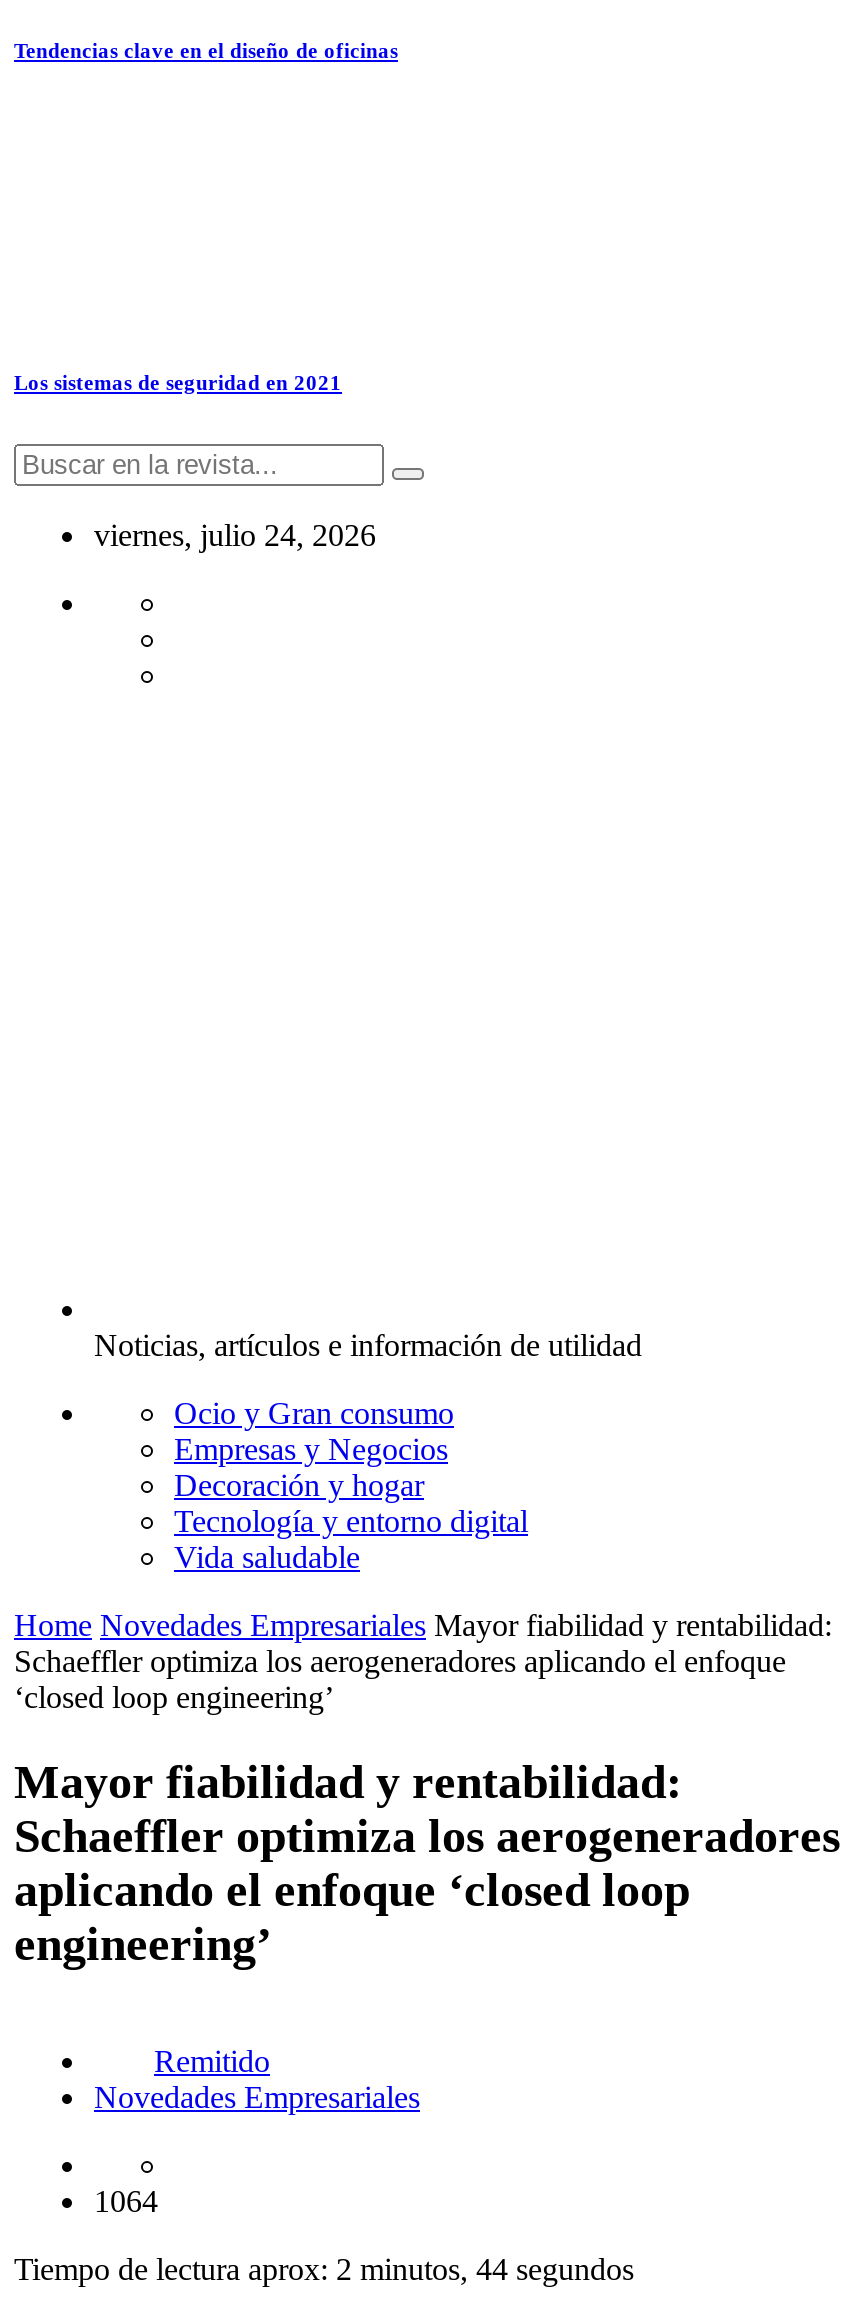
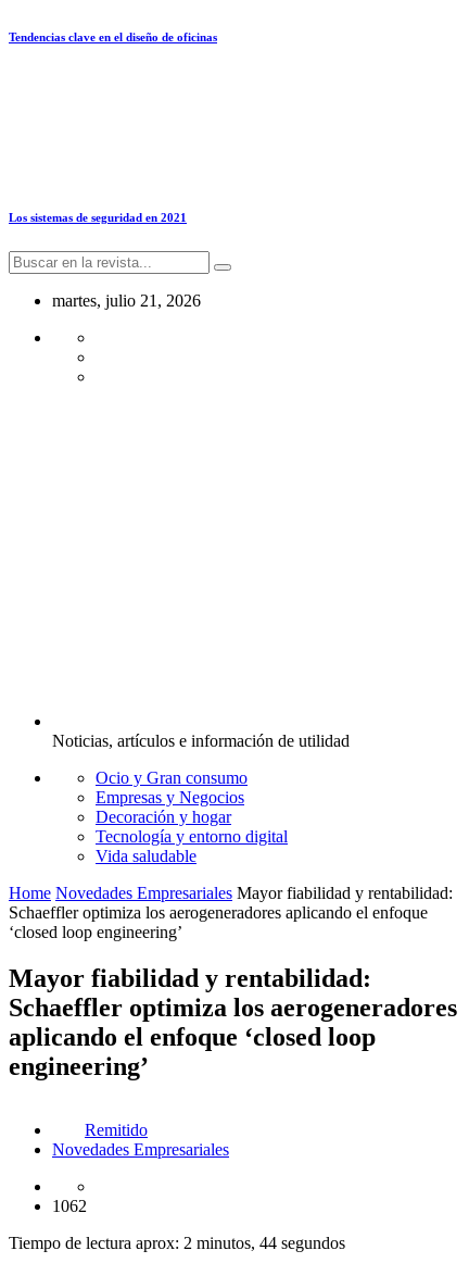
- viernes, julio 24, 2026
+ martes, julio 21, 2026

- 1064
+ 1062
